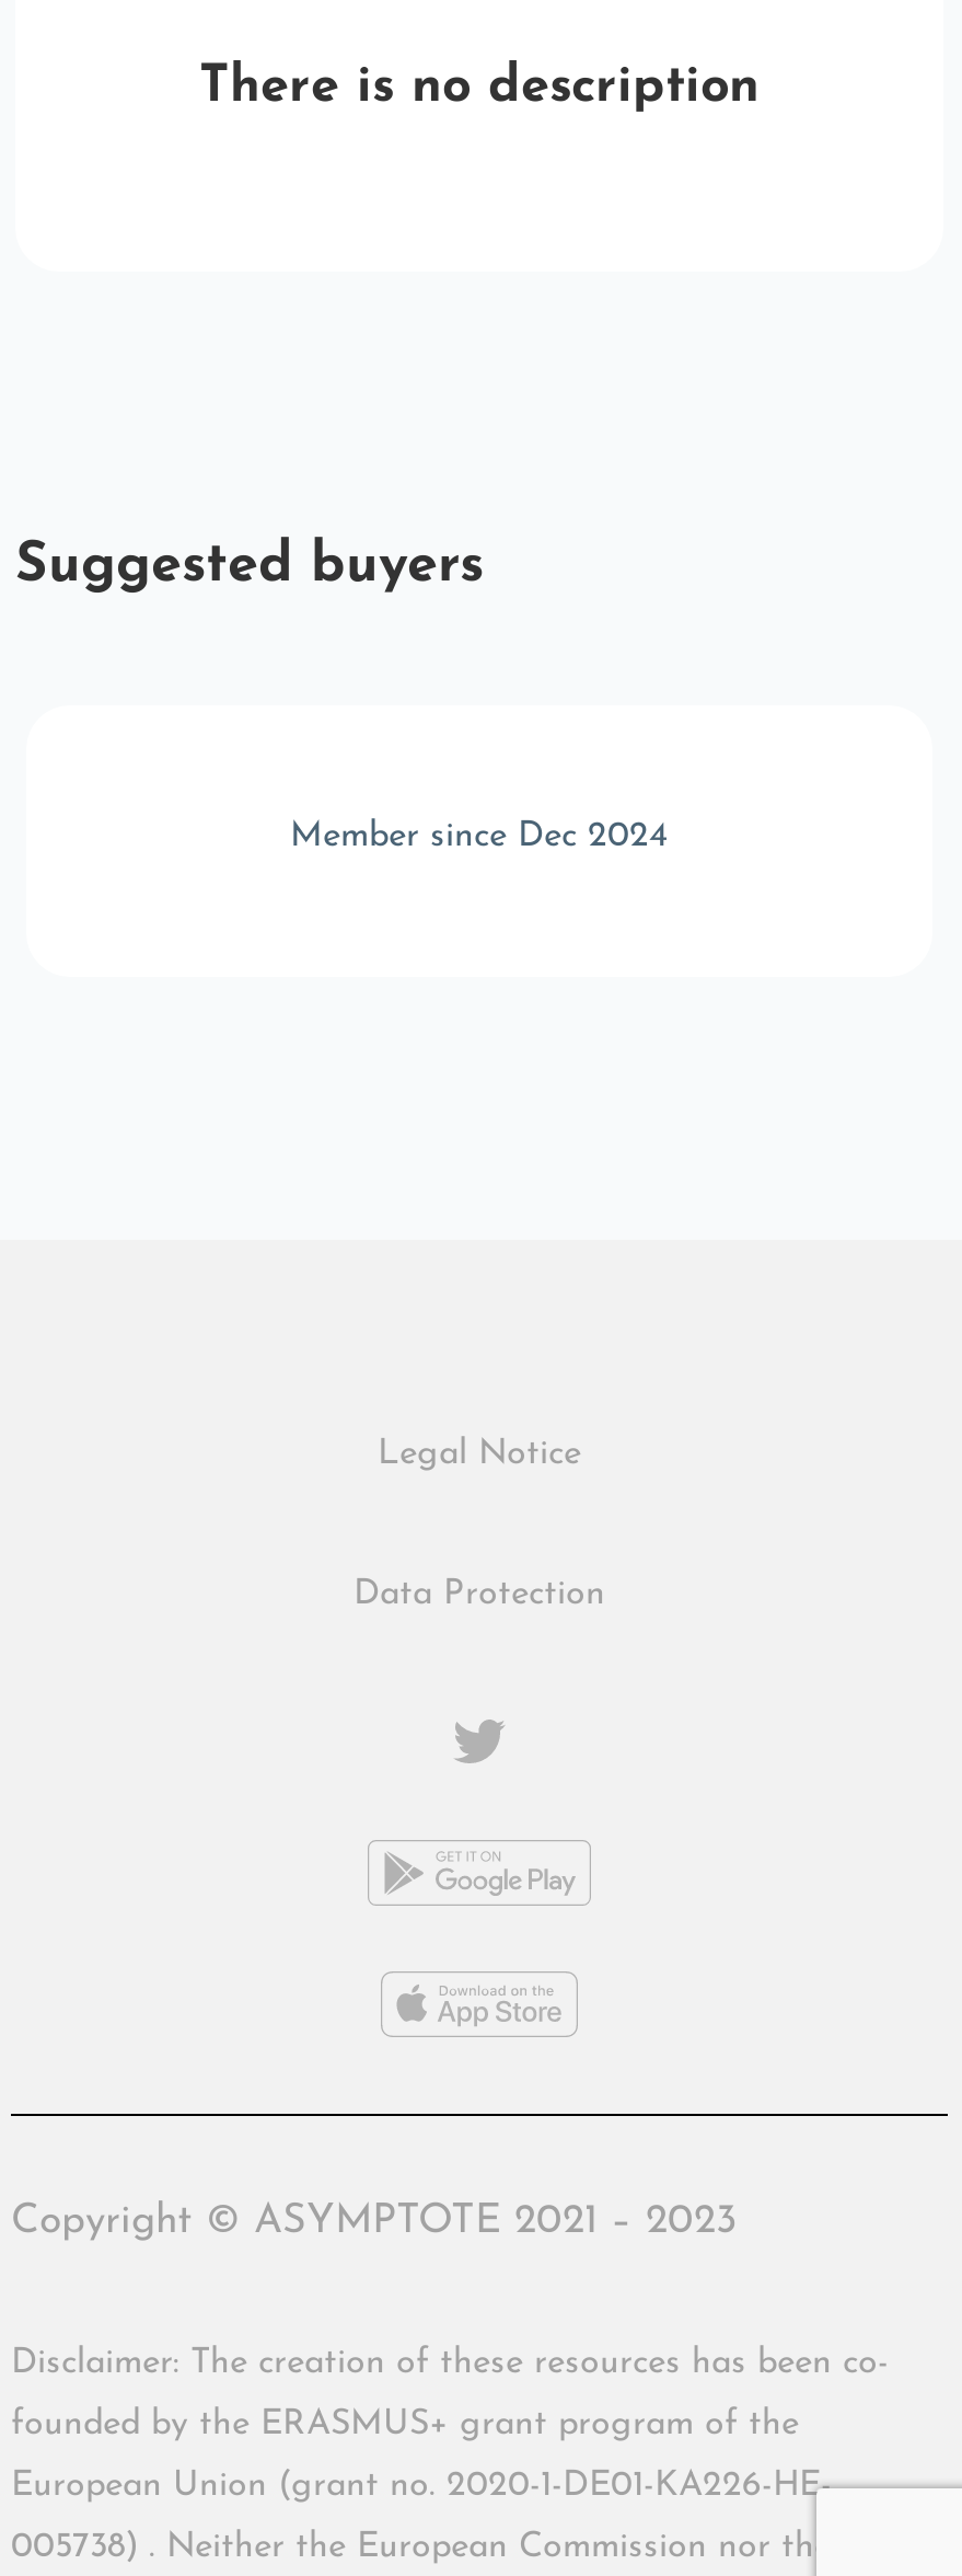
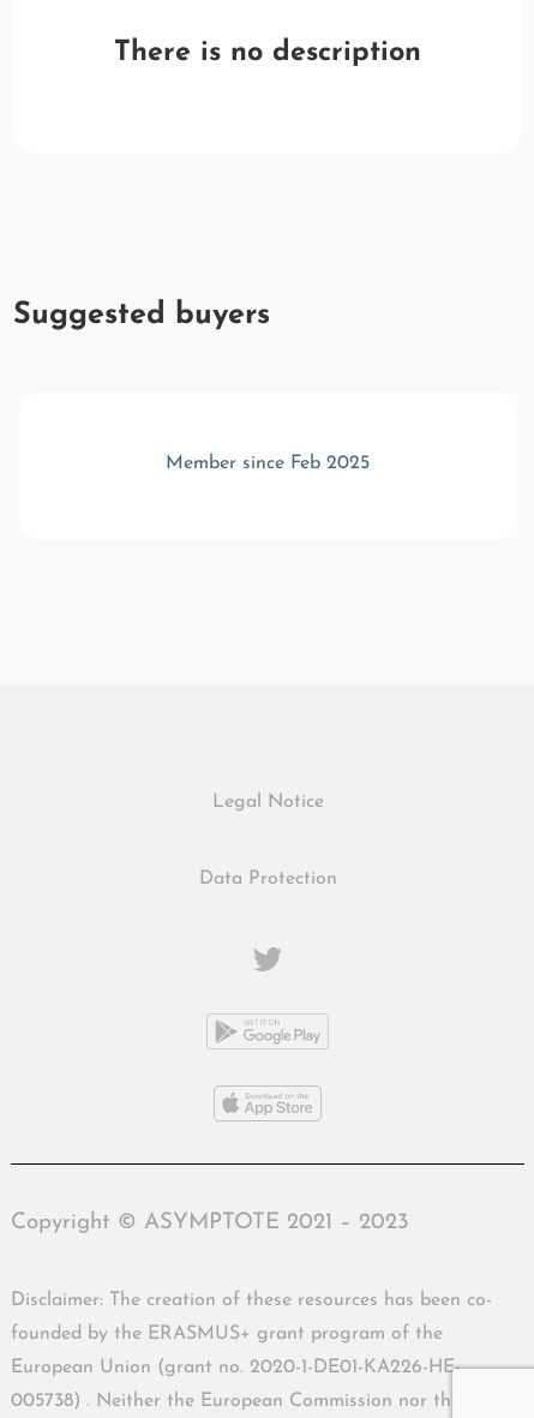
- Member since Dec 2024
+ Member since Feb 2025
